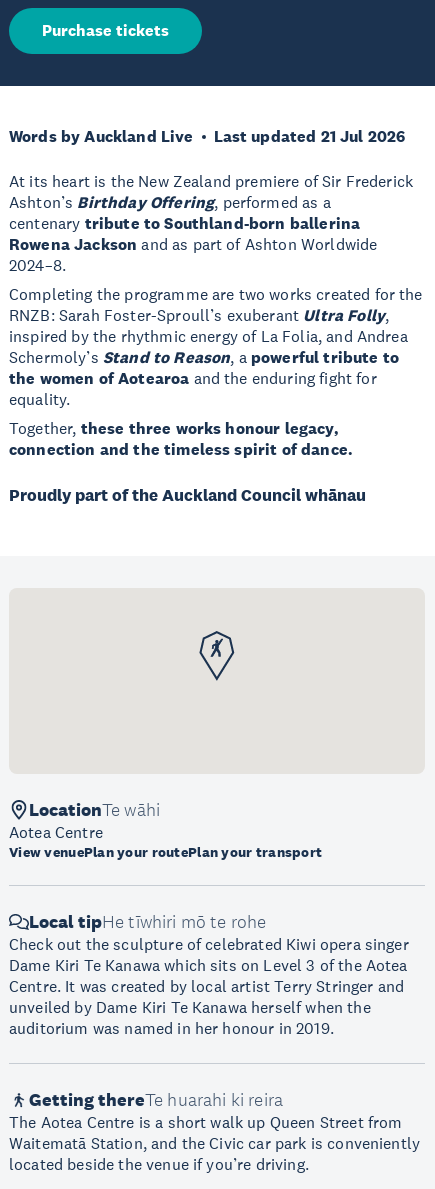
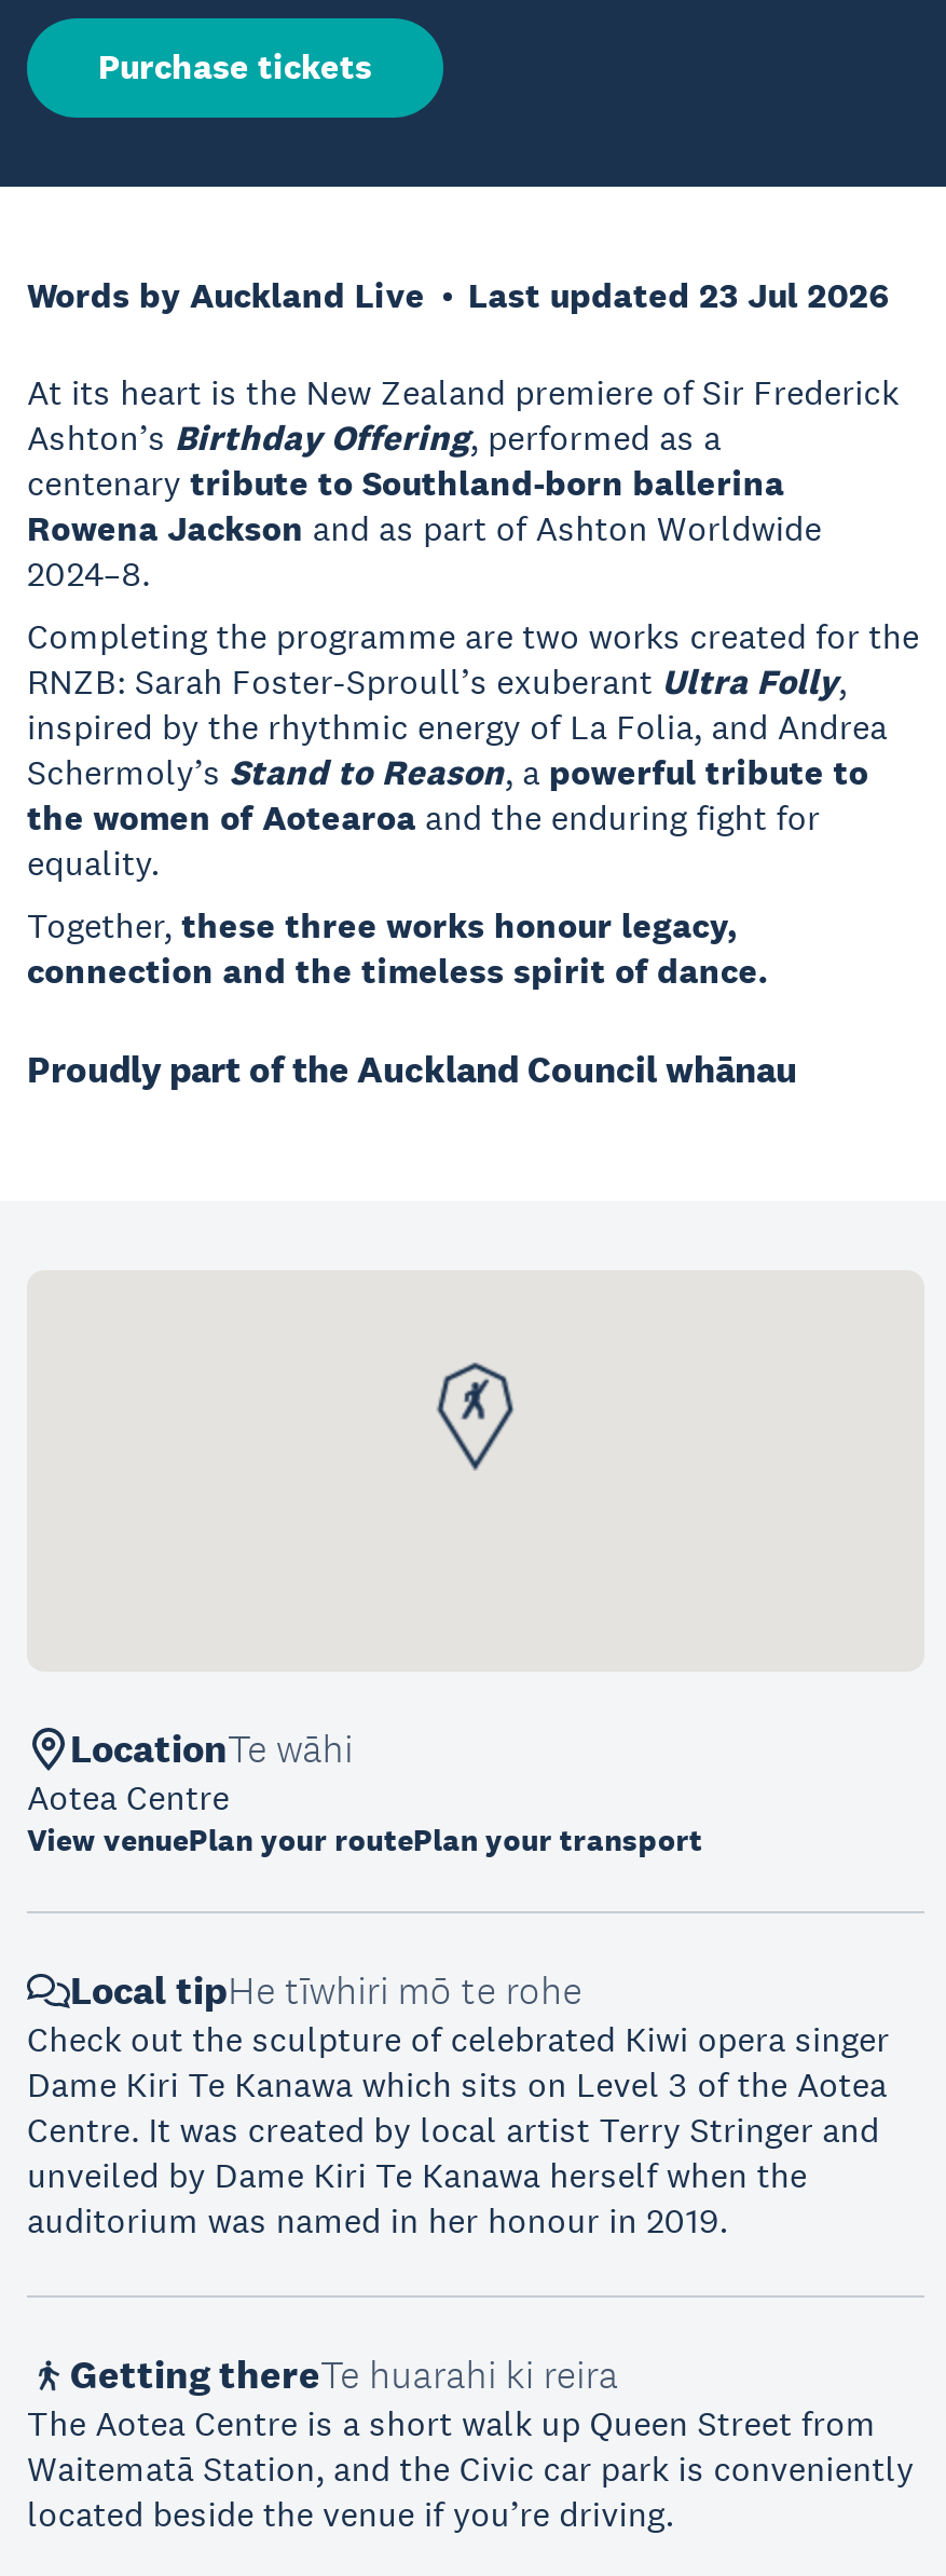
- Last updated 21 Jul 2026
+ Last updated 23 Jul 2026
